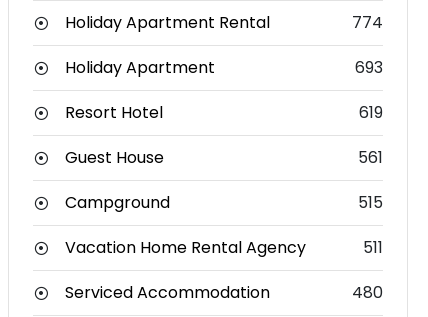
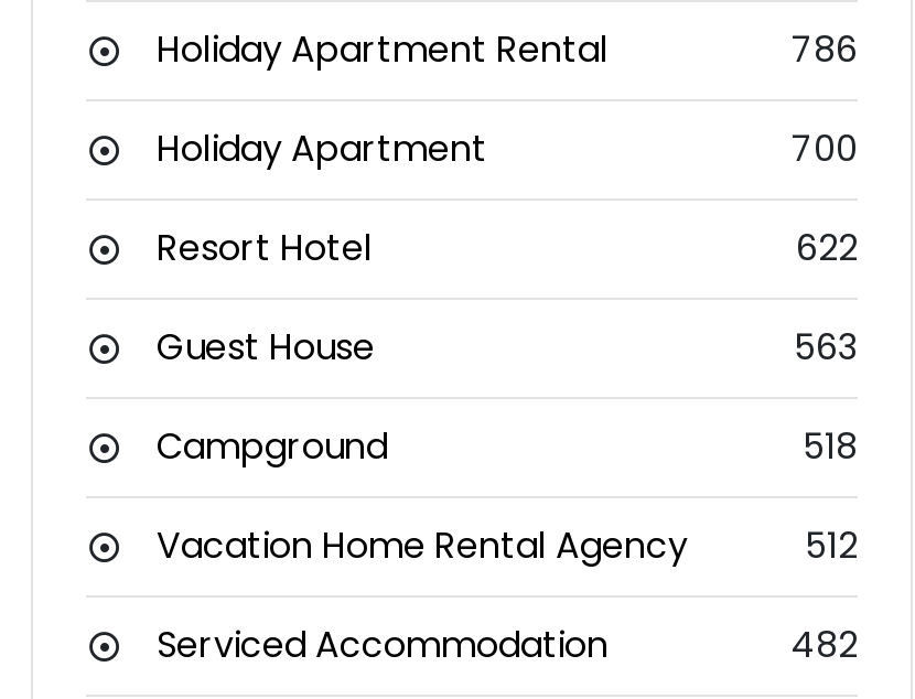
- 774
+ 786

- 693
+ 700

- 619
+ 622

- 561
+ 563

- 515
+ 518

- 511
+ 512

- 480
+ 482
